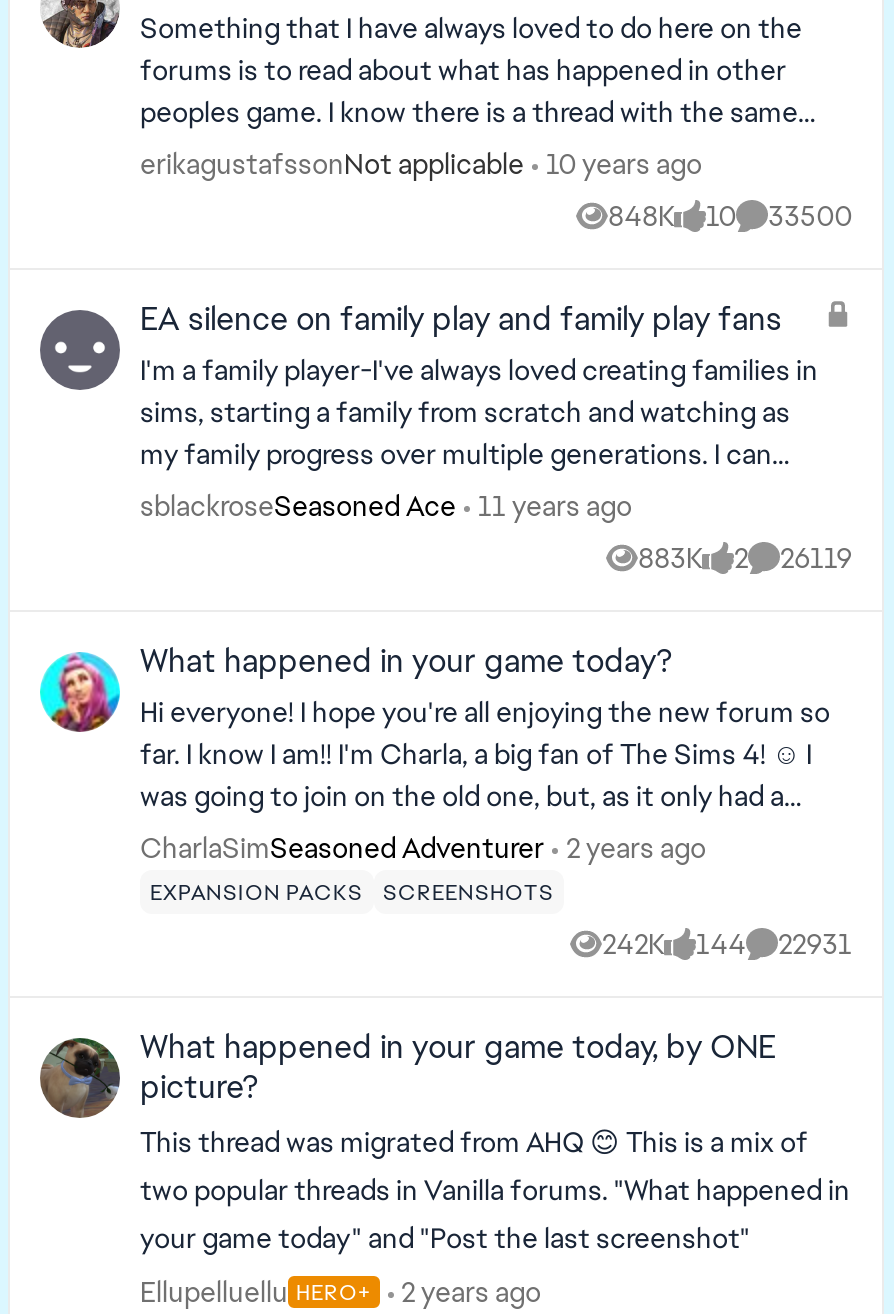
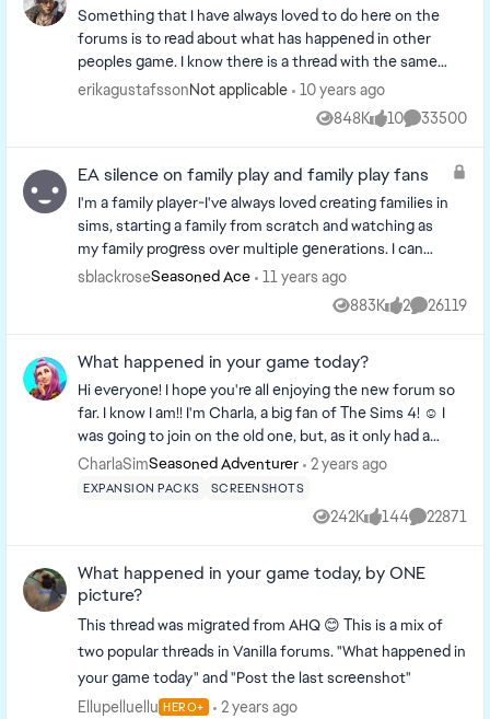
- 22931
+ 22871
